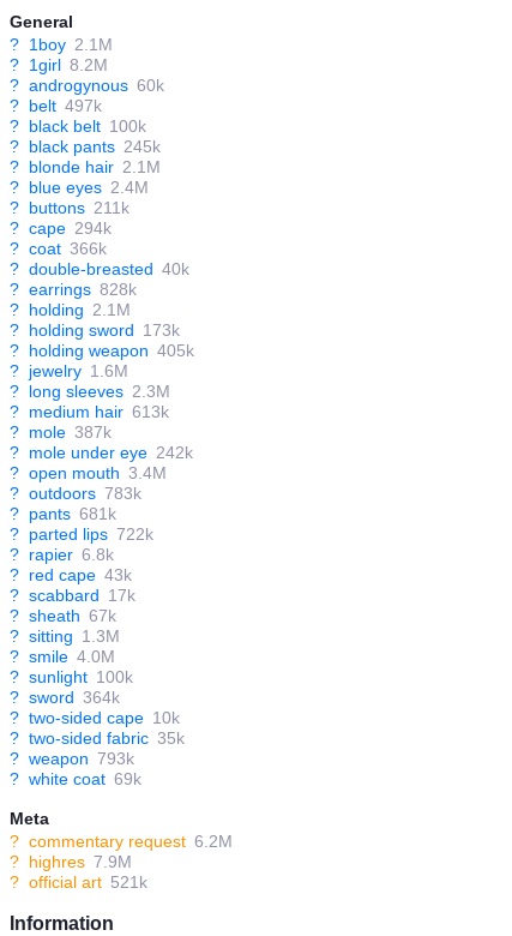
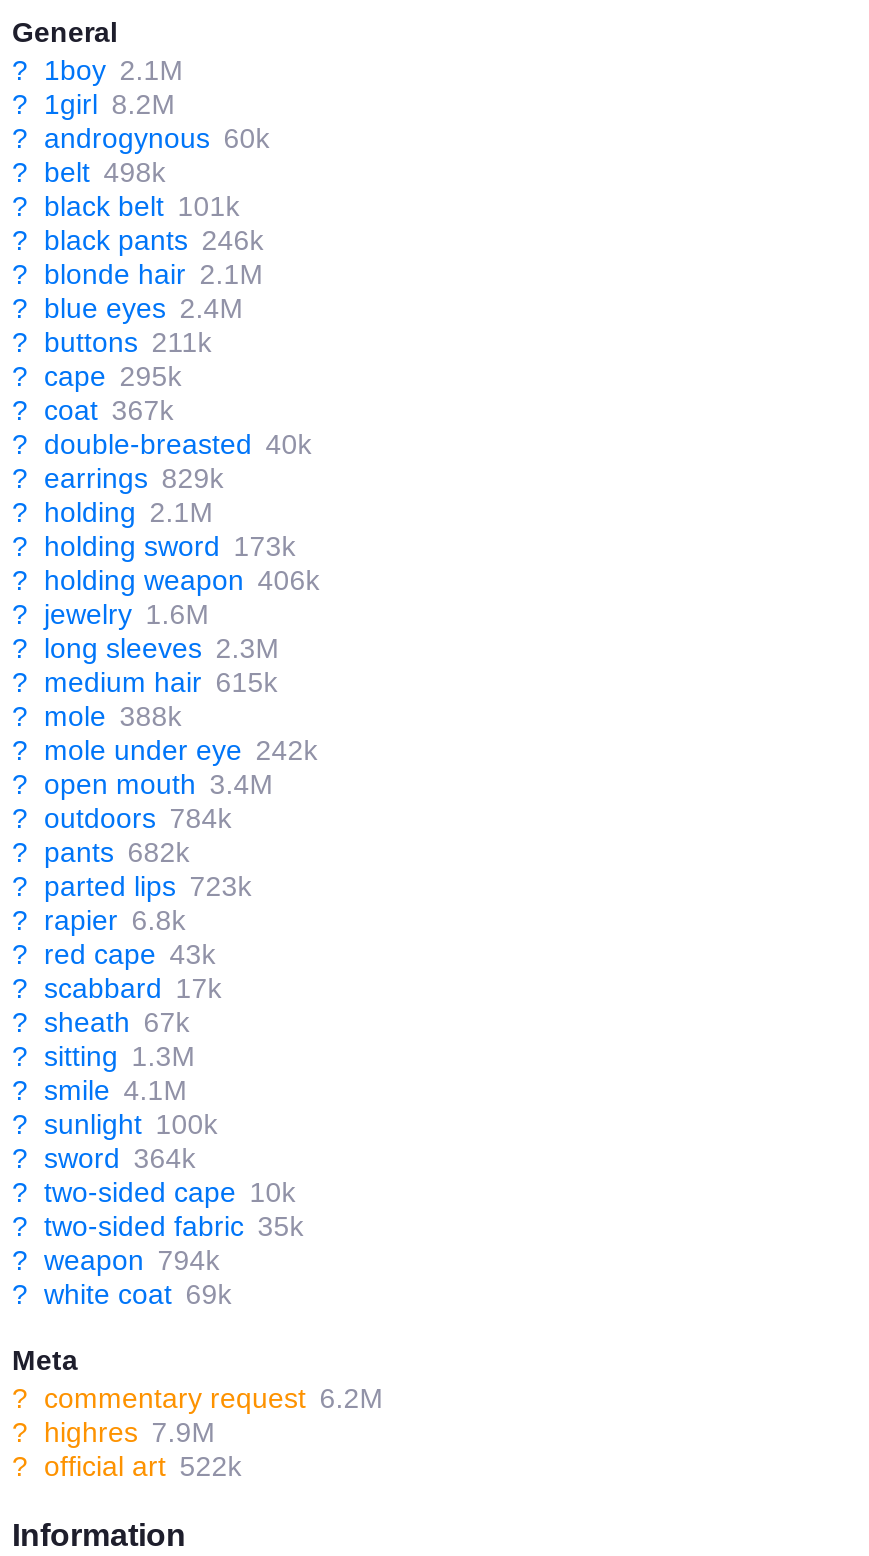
- ? belt 497k
+ ? belt 498k

- ? black belt 100k
+ ? black belt 101k

- ? black pants 245k
+ ? black pants 246k

- ? cape 294k
+ ? cape 295k

- ? coat 366k
+ ? coat 367k

- ? earrings 828k
+ ? earrings 829k

- ? holding weapon 405k
+ ? holding weapon 406k

- ? medium hair 613k
+ ? medium hair 615k

- ? mole 387k
+ ? mole 388k

- ? outdoors 783k
+ ? outdoors 784k

- ? pants 681k
+ ? pants 682k

- ? parted lips 722k
+ ? parted lips 723k

- ? smile 4.0M
+ ? smile 4.1M

- ? weapon 793k
+ ? weapon 794k

- ? official art 521k
+ ? official art 522k
